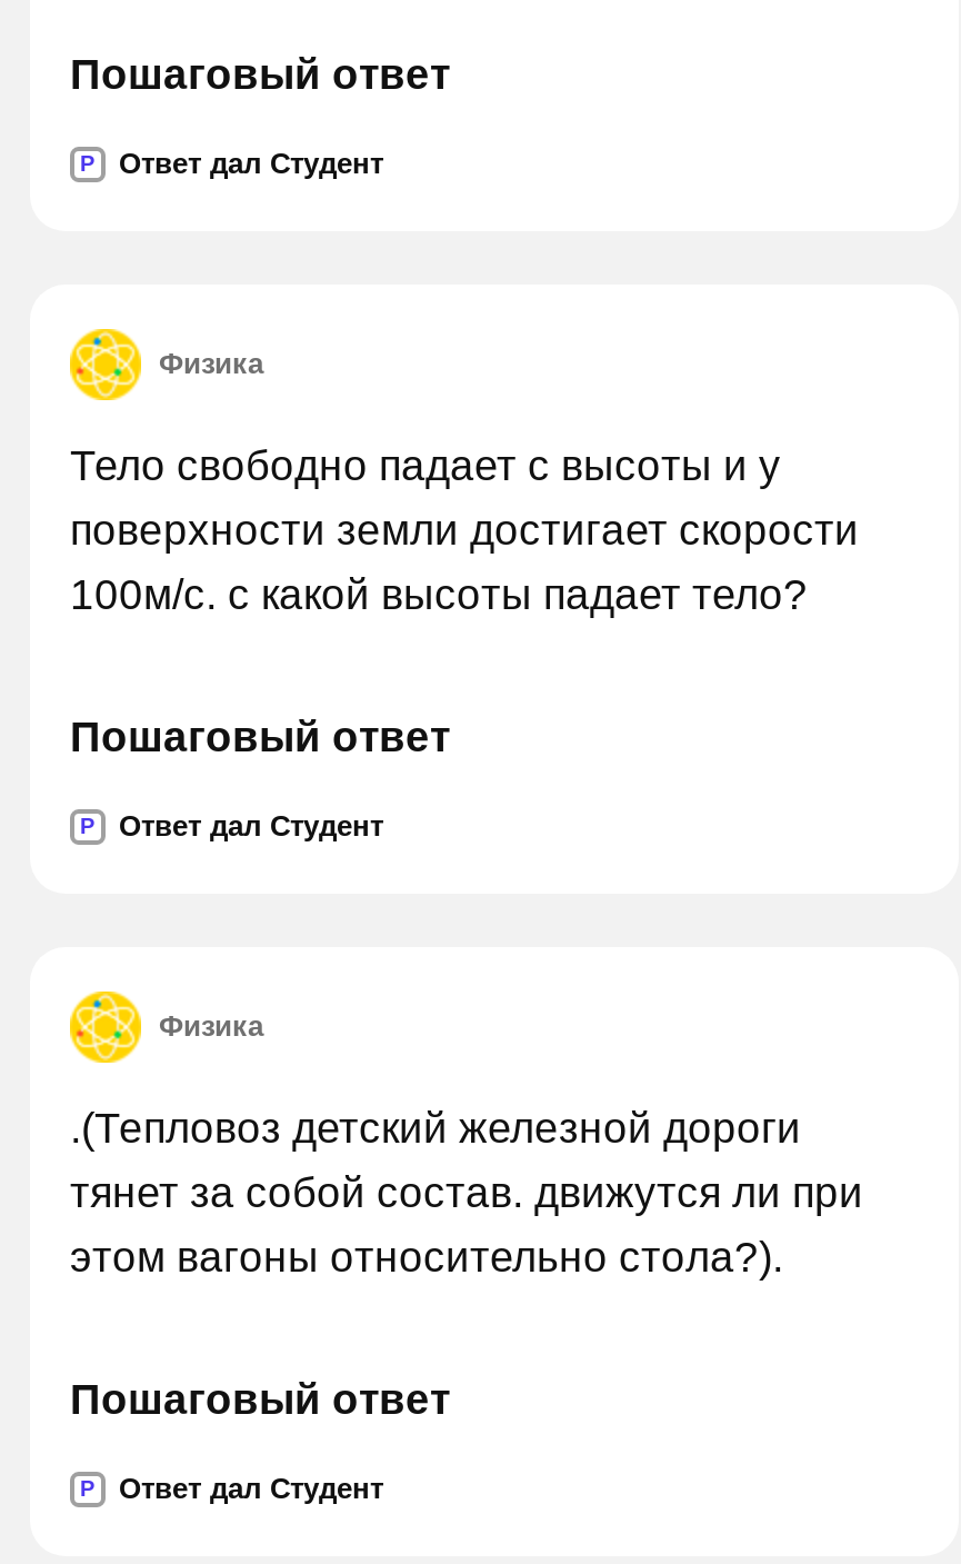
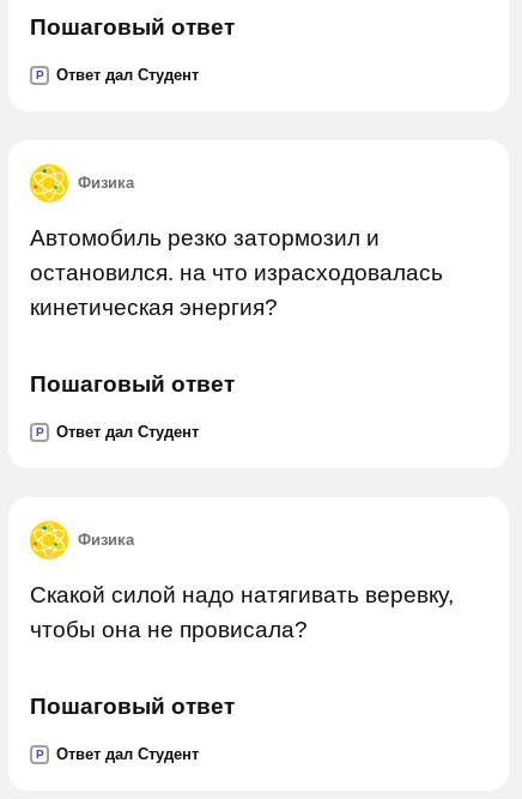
- Тело свободно падает с высоты и у
- поверхности земли достигает скорости
- 100м/c. с какой высоты падает тело?
+ Автомобиль резко затормозил и
+ остановился. на что израсходовалась
+ кинетическая энергия?

- .(Тепловоз детский железной дороги
- тянет за собой состав. движутся ли при
- этом вагоны относительно стола?).
+ Скакой силой надо натягивать веревку,
+ чтобы она не провисала?
